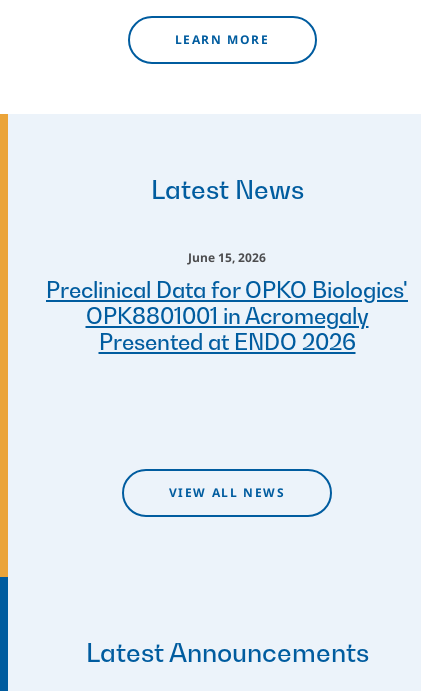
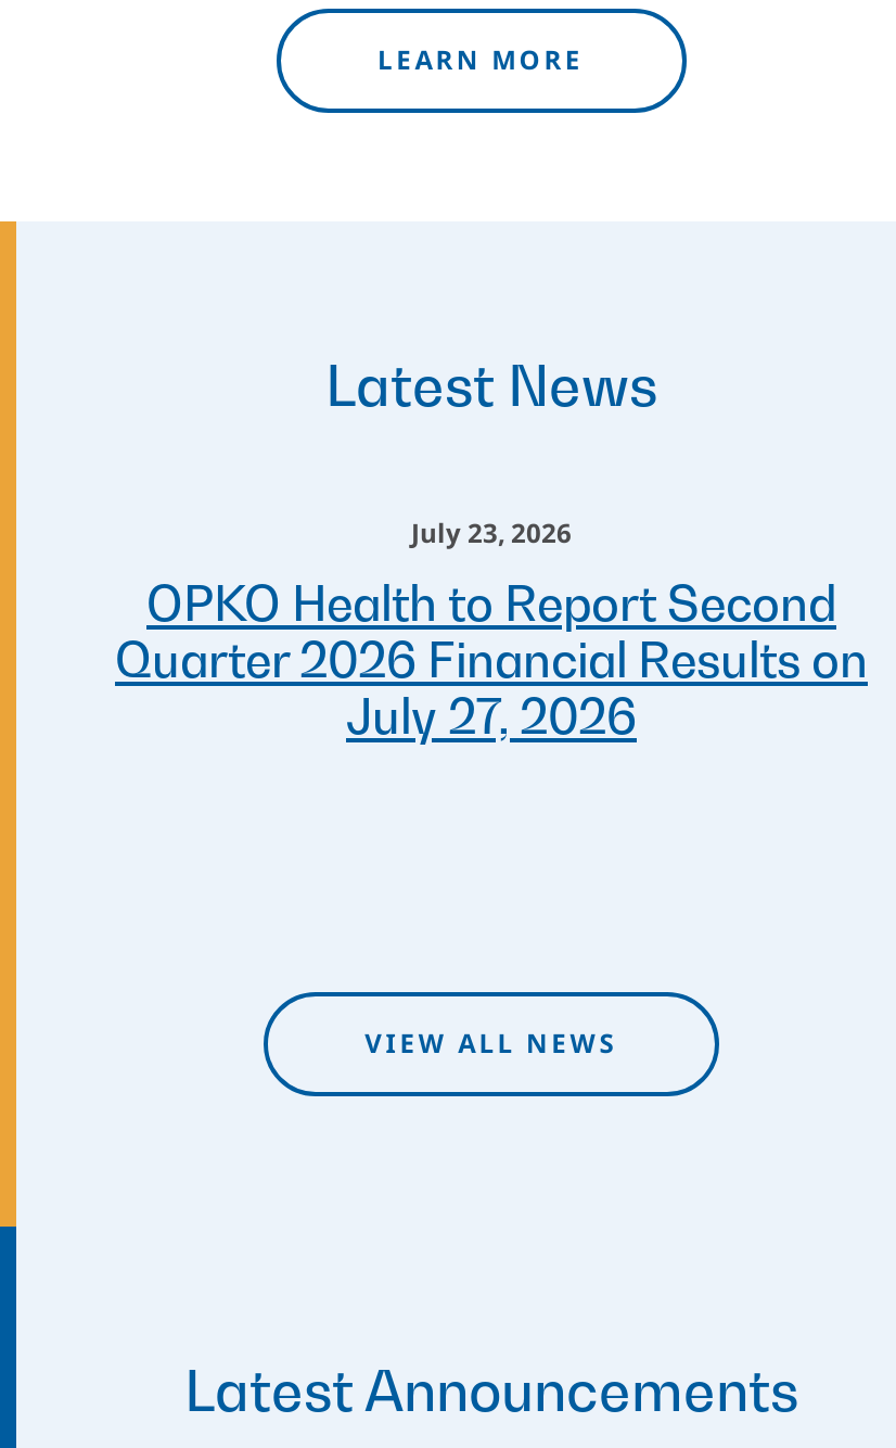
- June 15, 2026
- Preclinical Data for OPKO Biologics'
- OPK8801001 in Acromegaly
- Presented at ENDO 2026
+ July 23, 2026
+ OPKO Health to Report Second
+ Quarter 2026 Financial Results on
+ July 27, 2026
